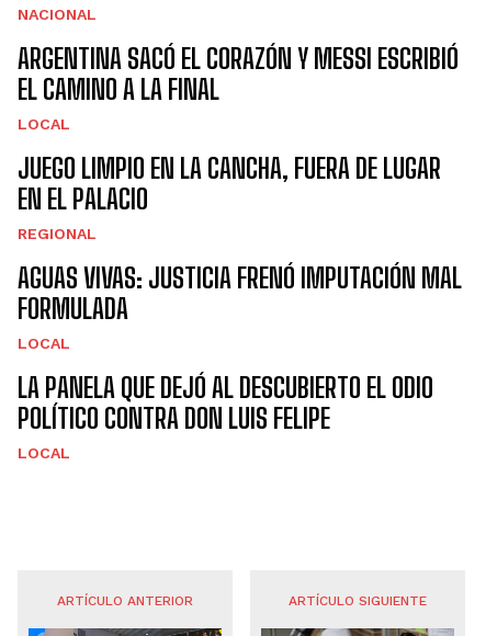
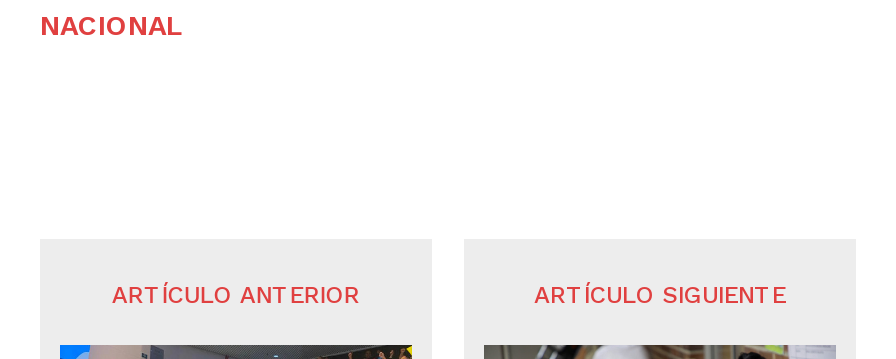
- ARGENTINA SACÓ EL CORAZÓN Y MESSI ESCRIBIÓ
- EL CAMINO A LA FINAL
- LOCAL
- JUEGO LIMPIO EN LA CANCHA, FUERA DE LUGAR
- EN EL PALACIO
- REGIONAL
- AGUAS VIVAS: JUSTICIA FRENÓ IMPUTACIÓN MAL
- FORMULADA
- LOCAL
- LA PANELA QUE DEJÓ AL DESCUBIERTO EL ODIO
- POLÍTICO CONTRA DON LUIS FELIPE
- LOCAL
